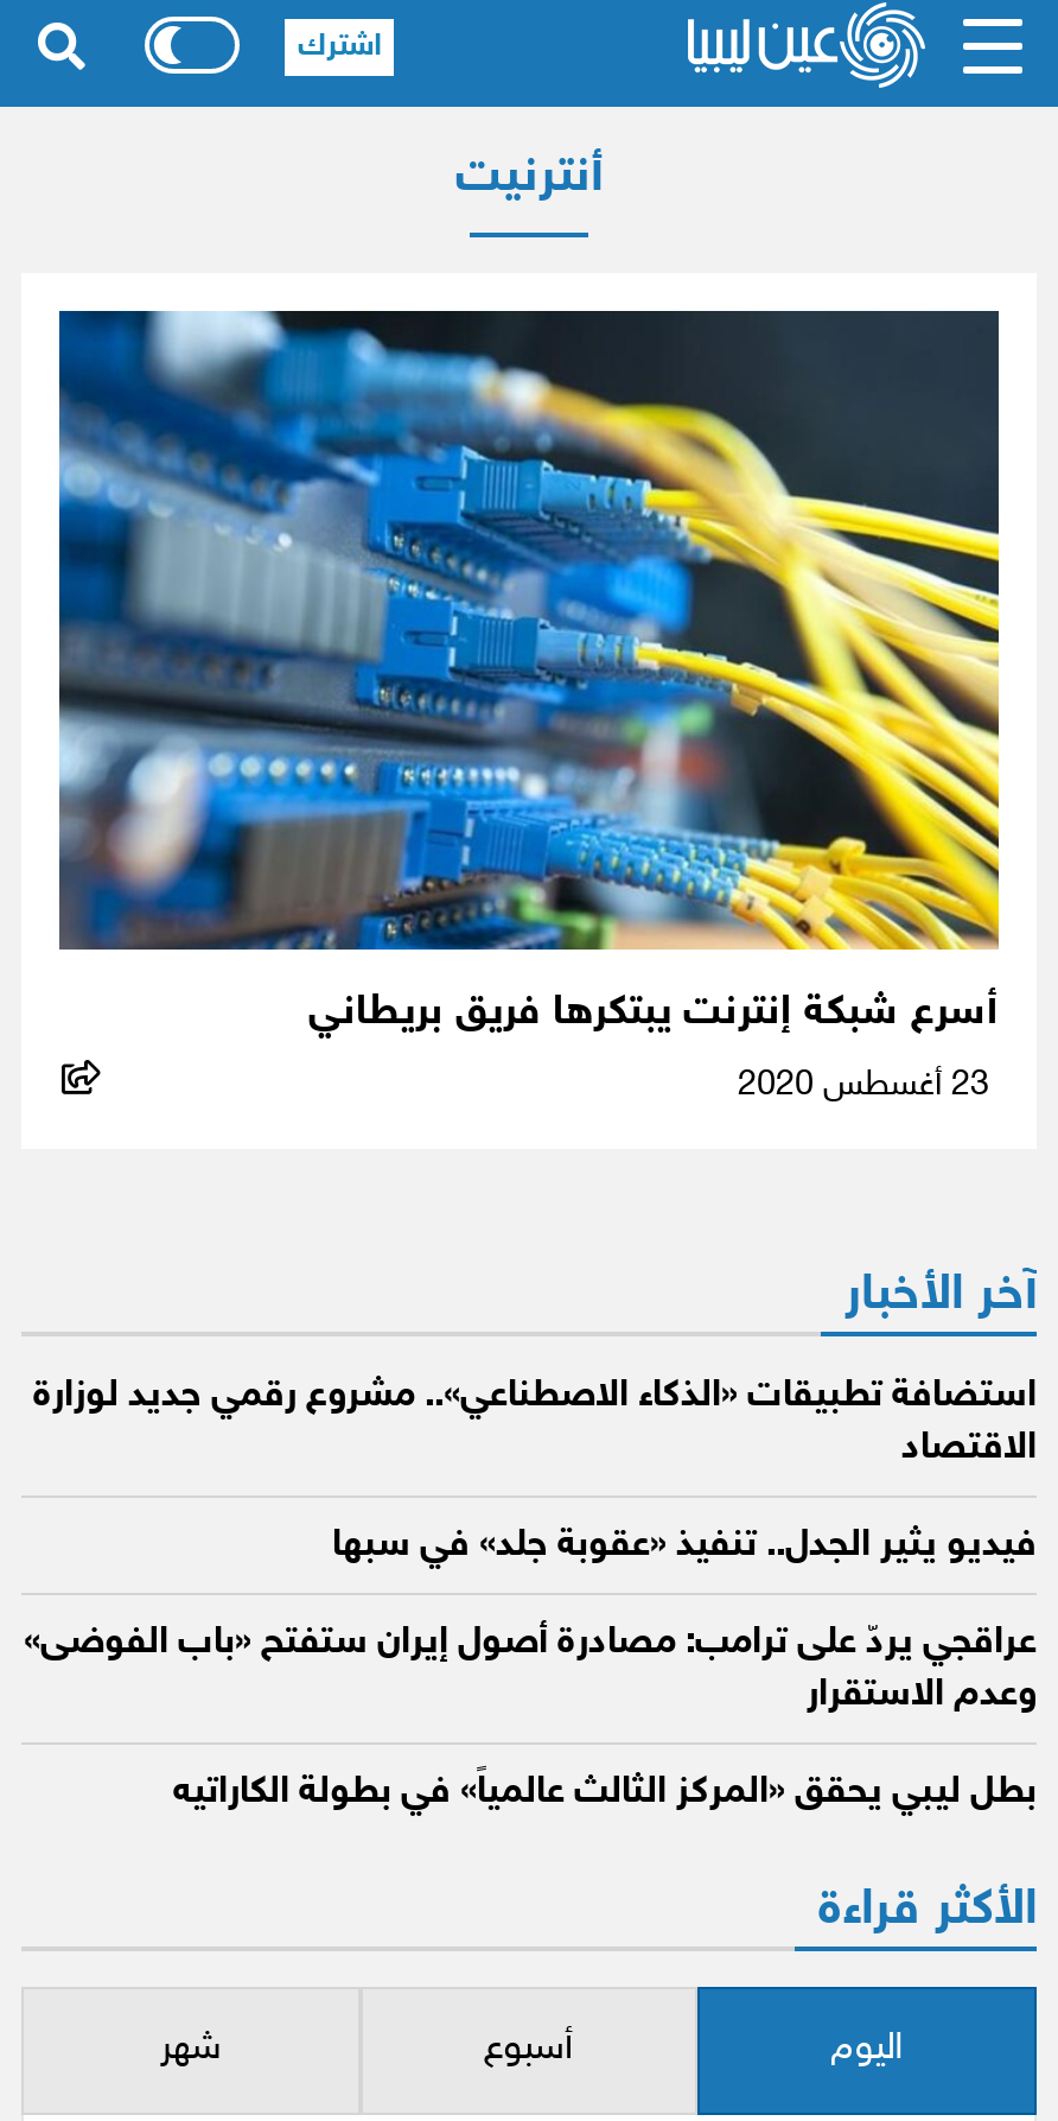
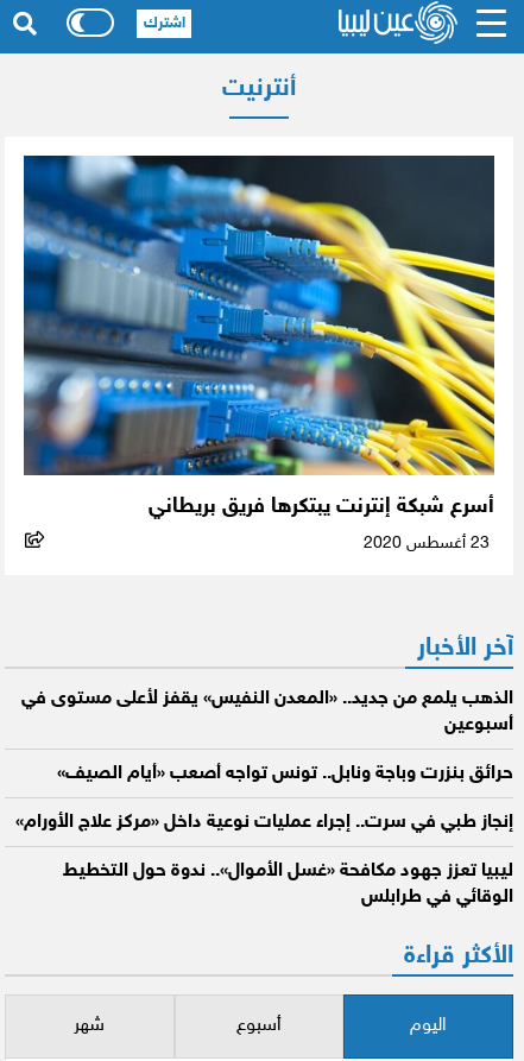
- استضافة تطبيقات «الذكاء الاصطناعي».. مشروع رقمي جديد لوزارة
- الاقتصاد
+ الذهب يلمع من جديد.. «المعدن النفيس» يقفز لأعلى مستوى في
+ أسبوعين

- فيديو يثير الجدل.. تنفيذ «عقوبة جلد» في سبها
+ حرائق بنزرت وباجة ونابل.. تونس تواجه أصعب «أيام الصيف»

- عراقجي يردّ على ترامب: مصادرة أصول إيران ستفتح «باب الفوضى»
- وعدم الاستقرار
+ إنجاز طبي في سرت.. إجراء عمليات نوعية داخل «مركز علاج الأورام»

- بطل ليبي يحقق «المركز الثالث عالمياً» في بطولة الكاراتيه
+ ليبيا تعزز جهود مكافحة «غسل الأموال».. ندوة حول التخطيط
+ الوقائي في طرابلس
